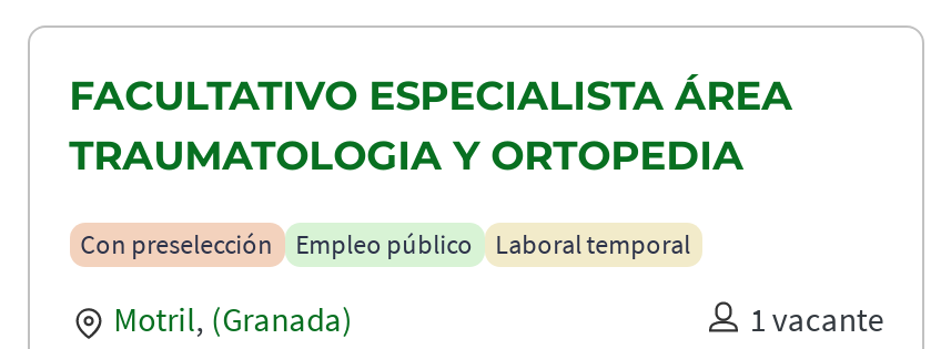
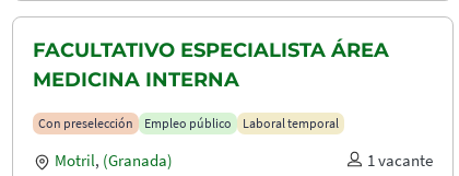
- TRAUMATOLOGIA Y ORTOPEDIA
+ MEDICINA INTERNA
